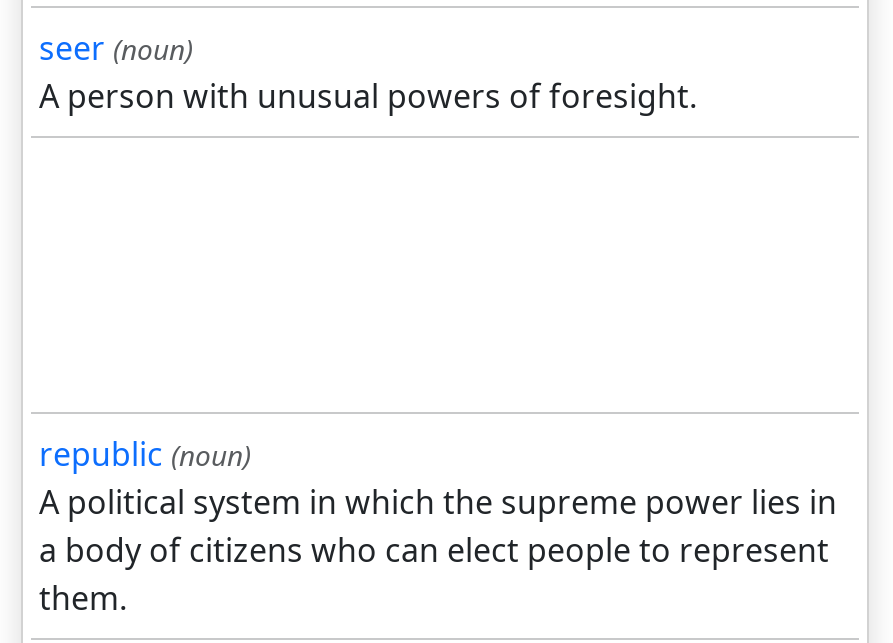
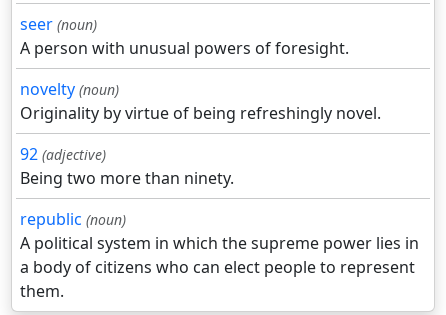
+ novelty (noun)
+ Originality by virtue of being refreshingly novel.
+ 92 (adjective)
+ Being two more than ninety.
